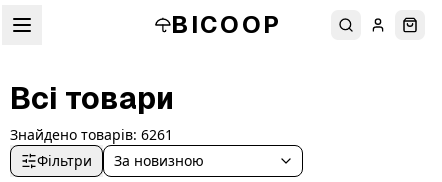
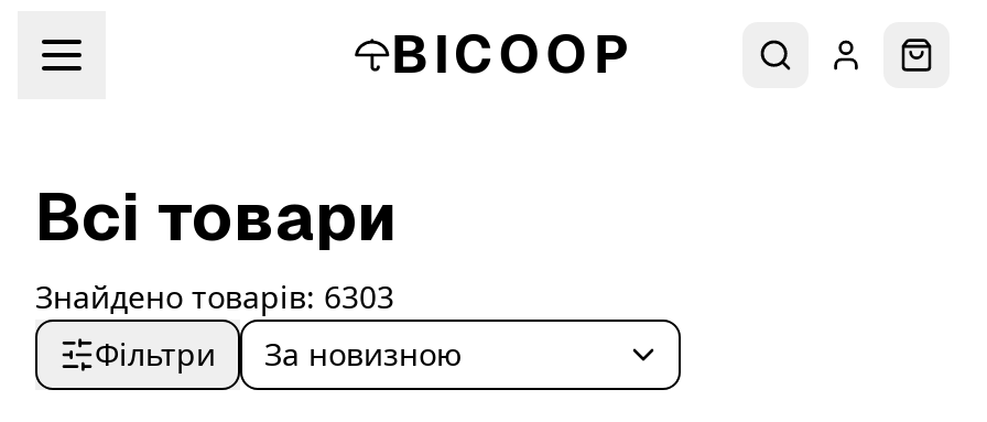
- Знайдено товарів: 6261
+ Знайдено товарів: 6303
